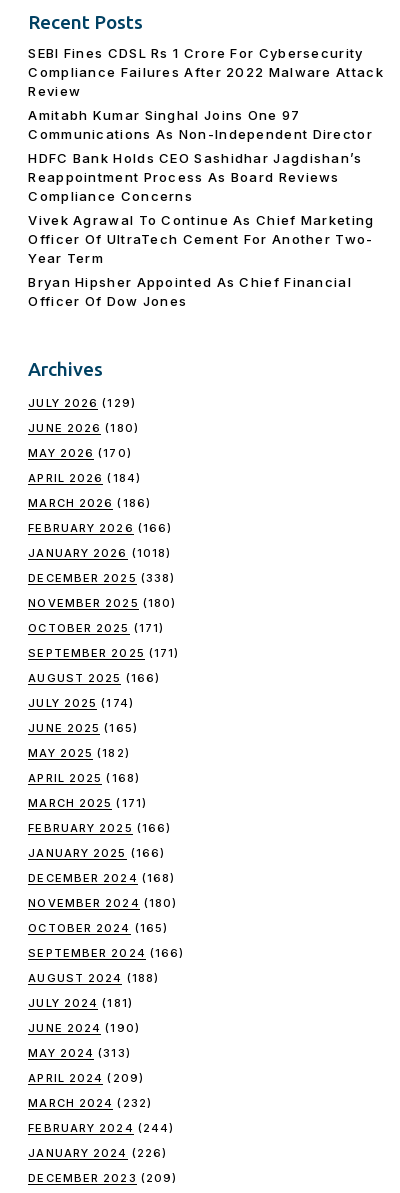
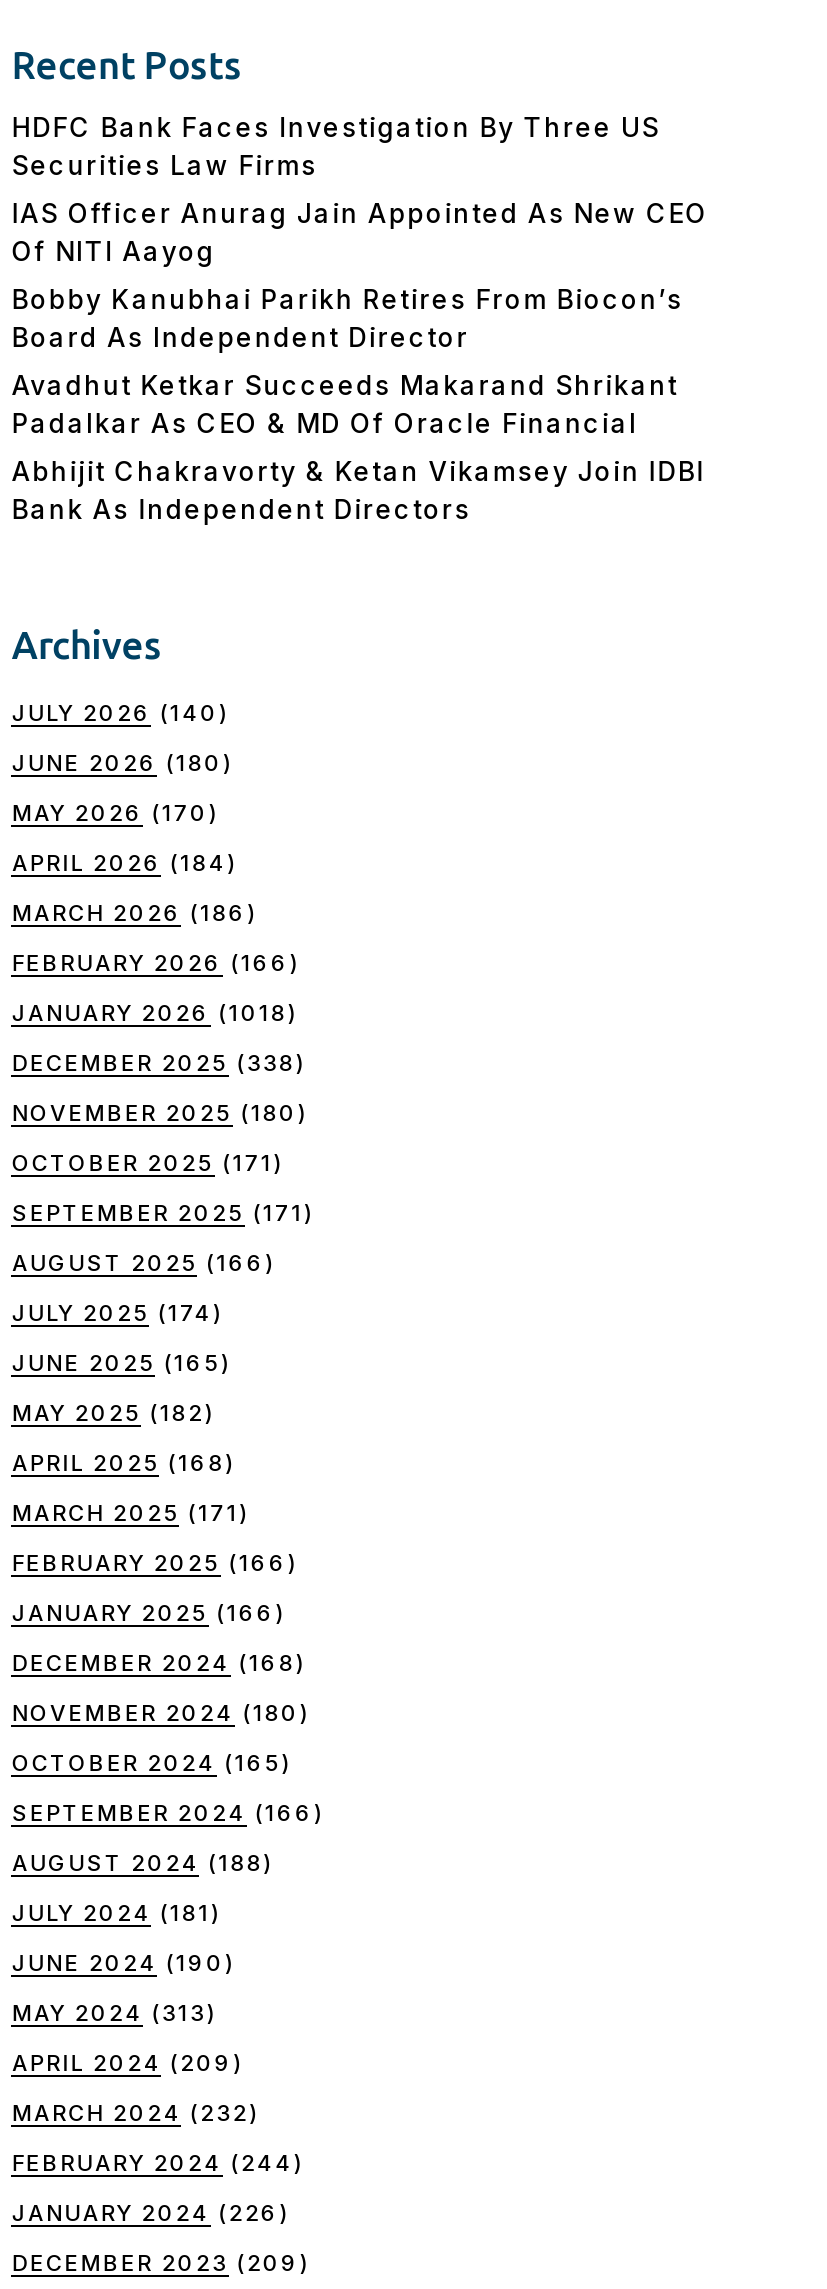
- SEBI Fines CDSL Rs 1 Crore For Cybersecurity
- Compliance Failures After 2022 Malware Attack
- Review
+ HDFC Bank Faces Investigation By Three US
+ Securities Law Firms

- Amitabh Kumar Singhal Joins One 97
- Communications As Non-Independent Director
+ IAS Officer Anurag Jain Appointed As New CEO
+ Of NITI Aayog

- HDFC Bank Holds CEO Sashidhar Jagdishan’s
- Reappointment Process As Board Reviews
- Compliance Concerns
+ Bobby Kanubhai Parikh Retires From Biocon’s
+ Board As Independent Director

- Vivek Agrawal To Continue As Chief Marketing
- Officer Of UltraTech Cement For Another Two-
- Year Term
+ Avadhut Ketkar Succeeds Makarand Shrikant
+ Padalkar As CEO & MD Of Oracle Financial

- Bryan Hipsher Appointed As Chief Financial
- Officer Of Dow Jones
+ Abhijit Chakravorty & Ketan Vikamsey Join IDBI
+ Bank As Independent Directors

- JULY 2026 (129)
+ JULY 2026 (140)
